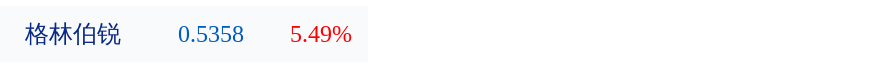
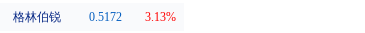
- 0.5358
+ 0.5172

- 5.49%
+ 3.13%
